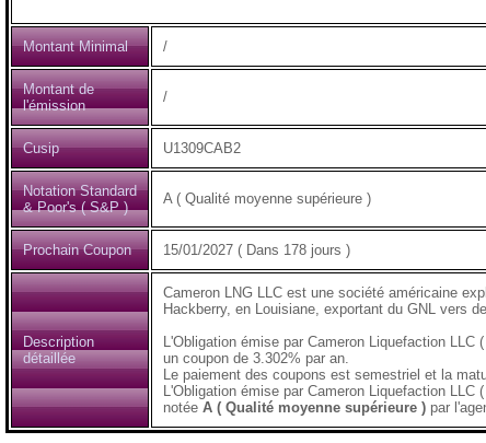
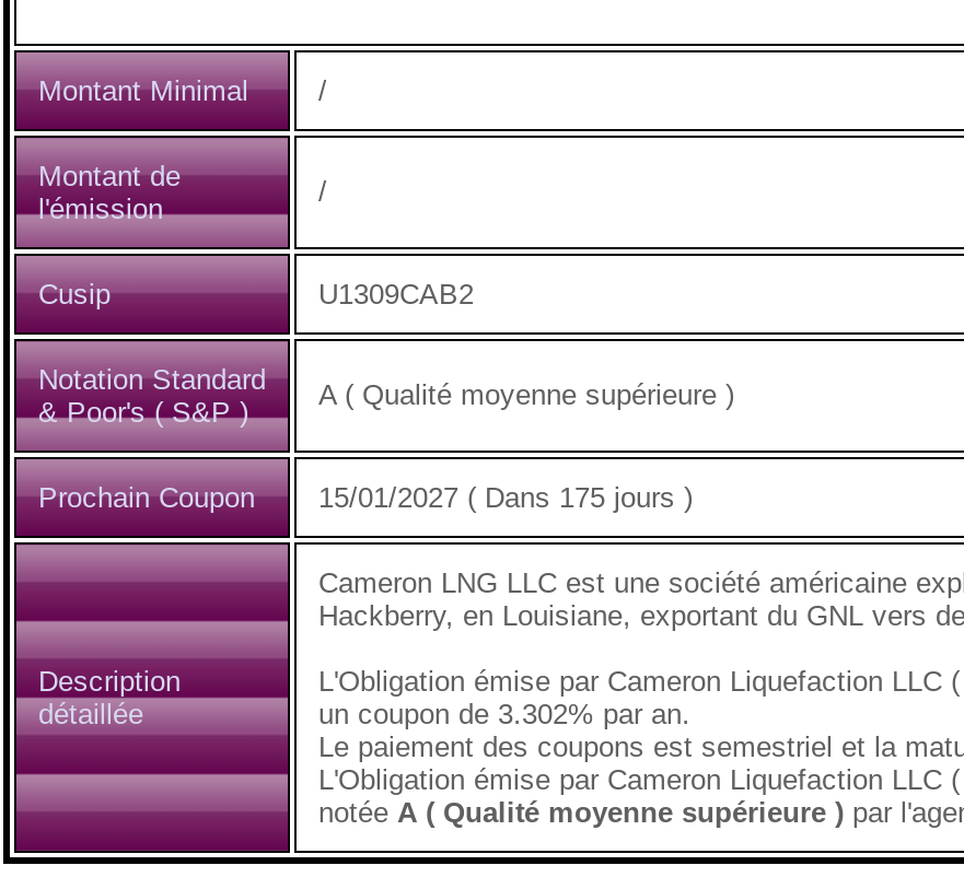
- Prochain Coupon 15/01/2027 ( Dans 178 jours )
+ Prochain Coupon 15/01/2027 ( Dans 175 jours )
